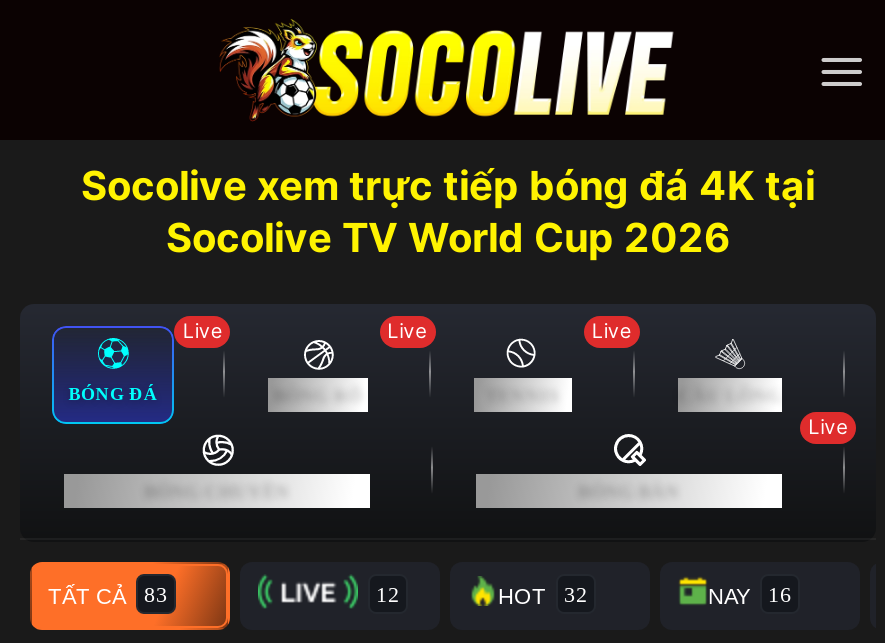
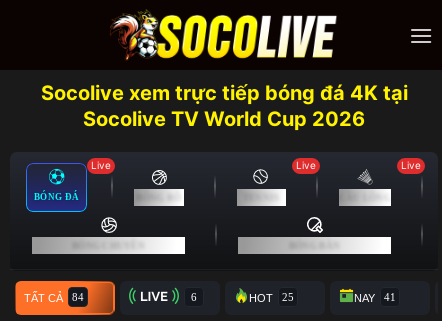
- Live

+ Live

- Live
